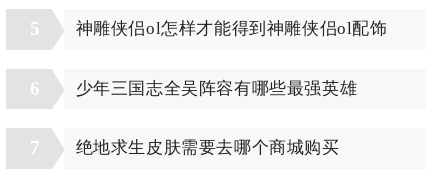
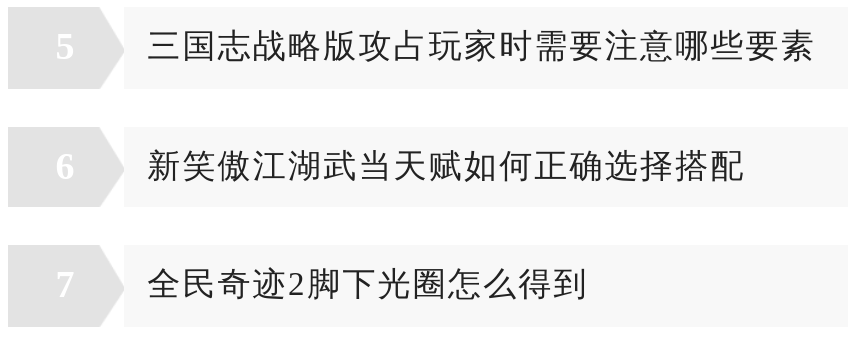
- 神雕侠侣ol怎样才能得到神雕侠侣ol配饰
+ 三国志战略版攻占玩家时需要注意哪些要素

- 少年三国志全吴阵容有哪些最强英雄
+ 新笑傲江湖武当天赋如何正确选择搭配

- 绝地求生皮肤需要去哪个商城购买
+ 全民奇迹2脚下光圈怎么得到
